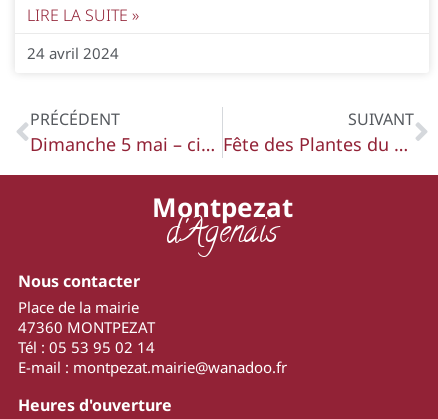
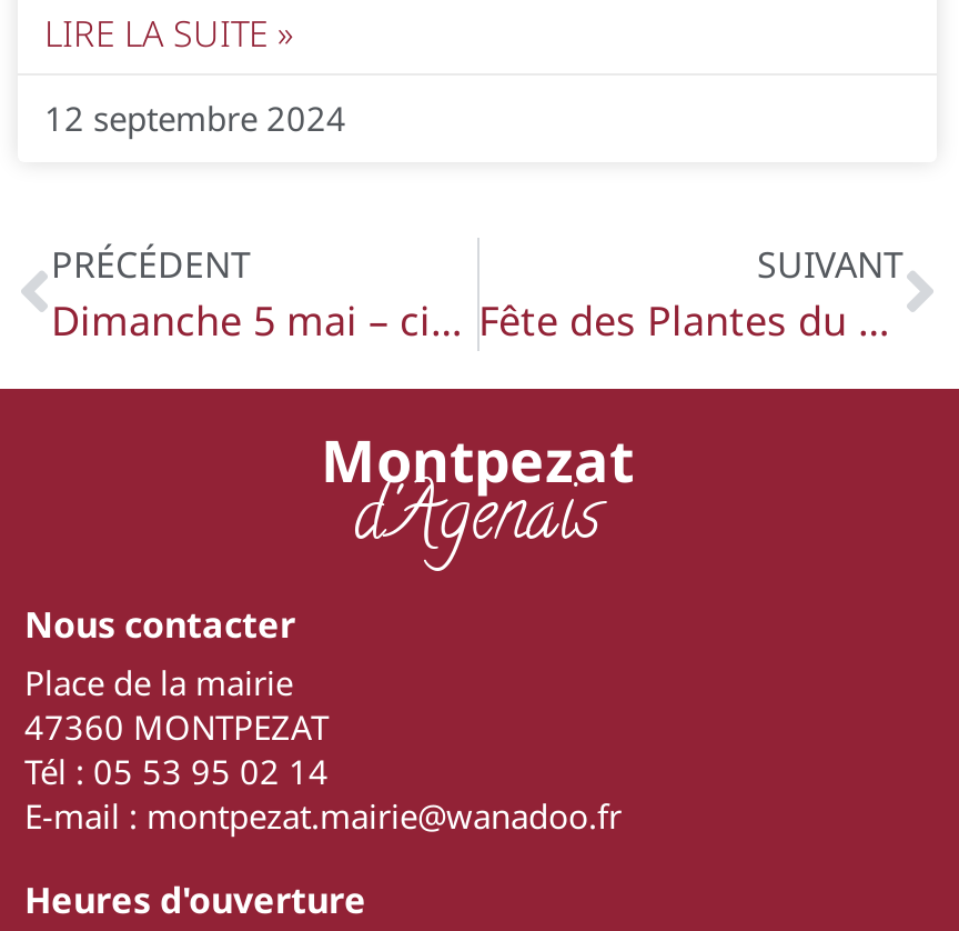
- 24 avril 2024
+ 12 septembre 2024
